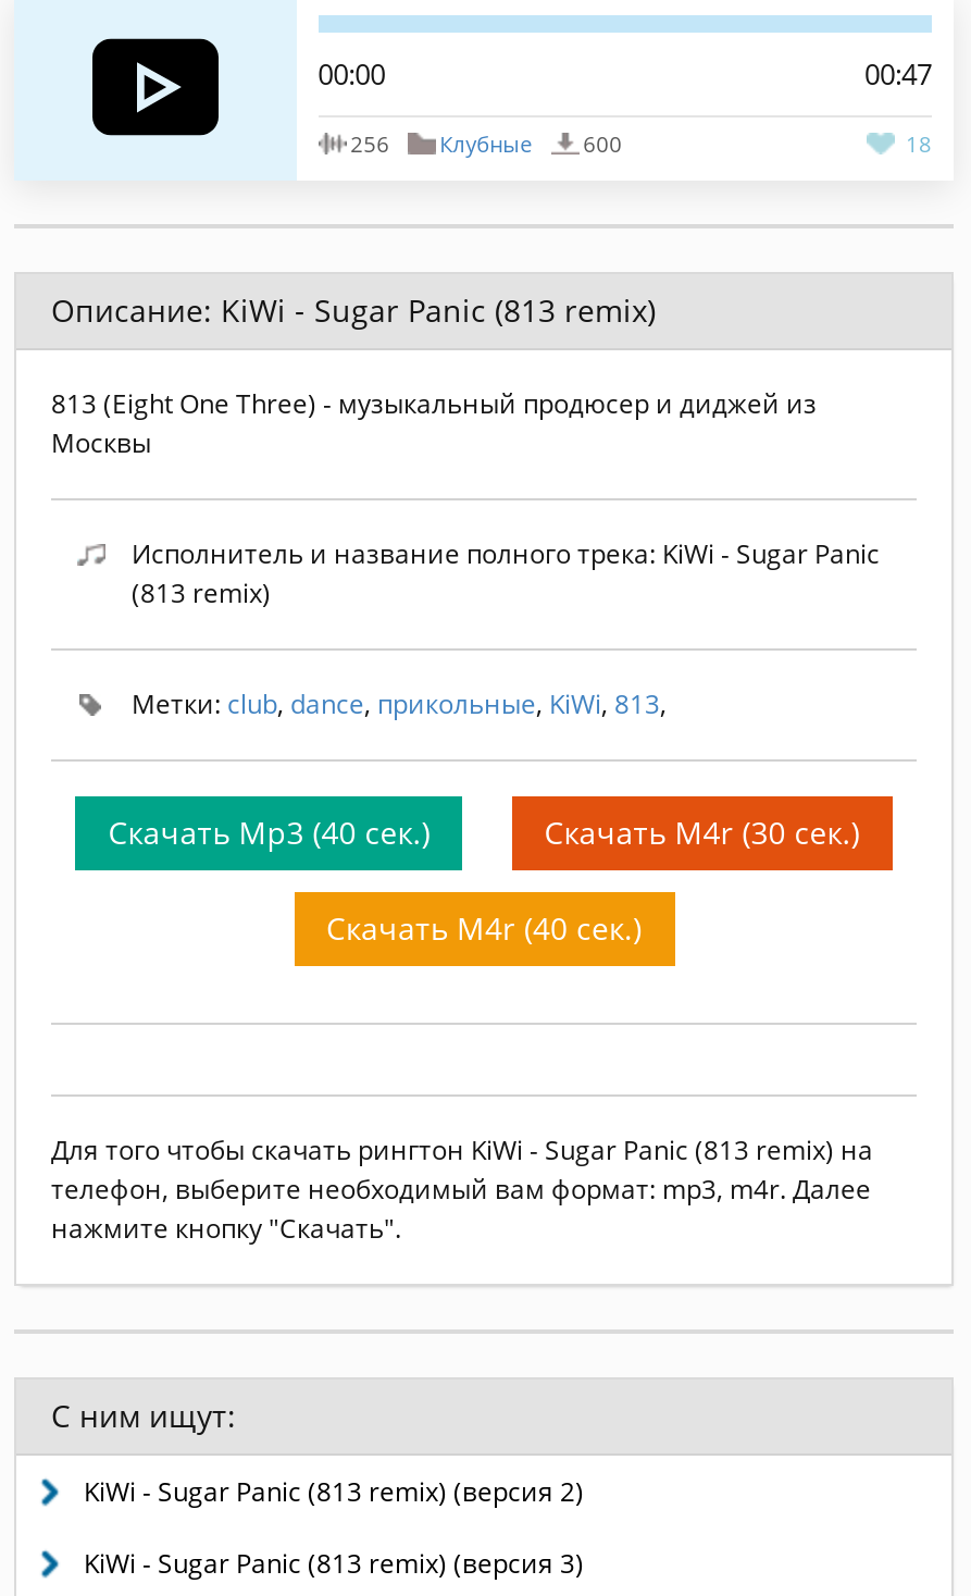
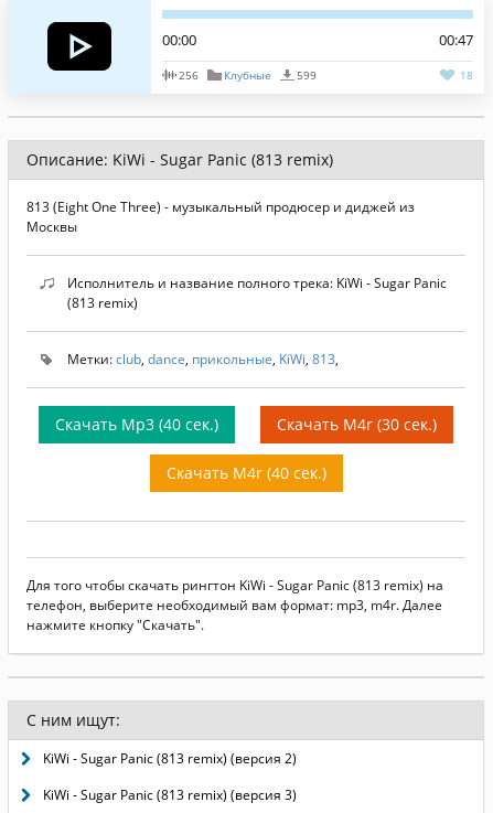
- 256 Клубные 600
+ 256 Клубные 599
